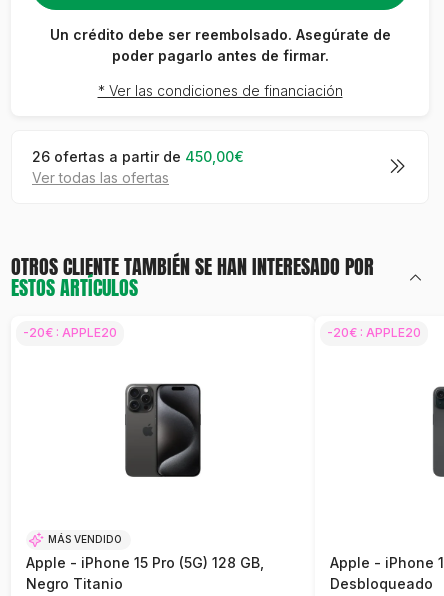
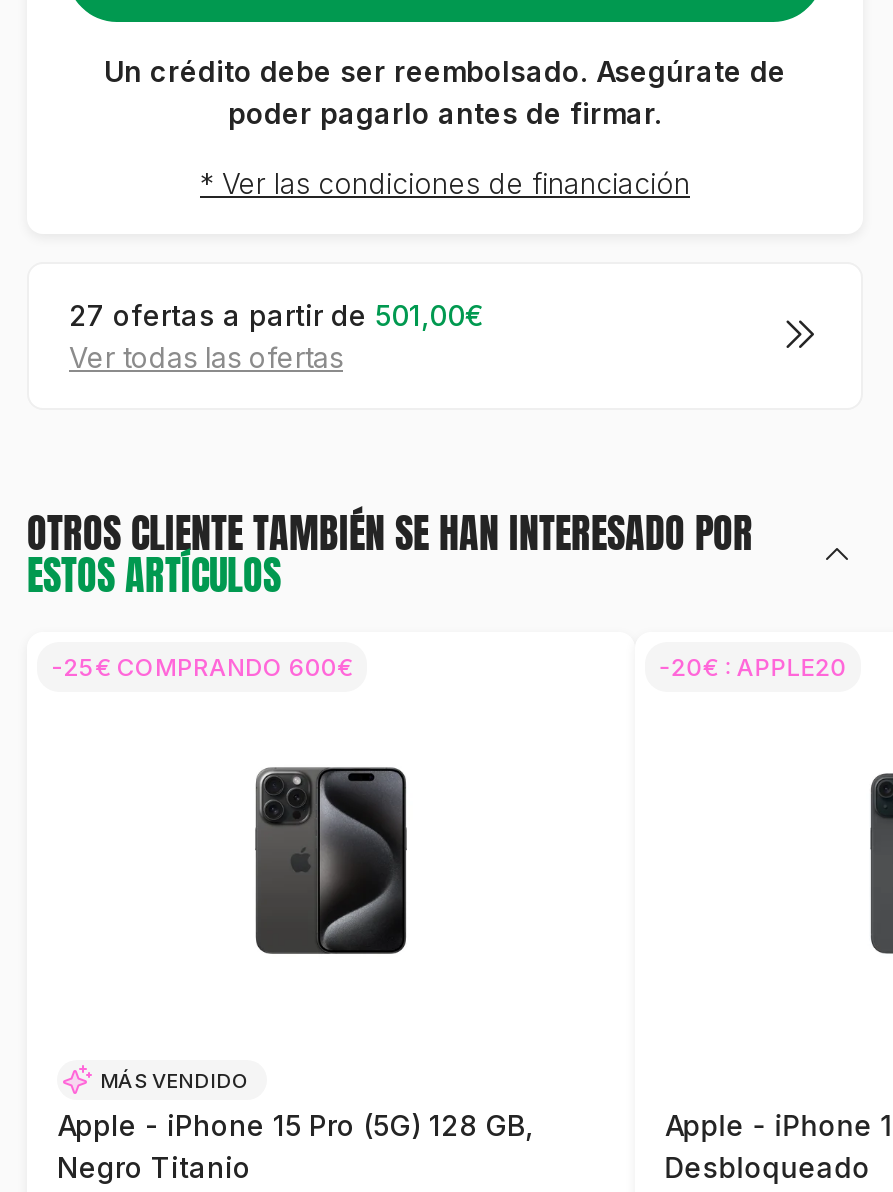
- 26 ofertas a partir de 450,00€
+ 27 ofertas a partir de 501,00€

- -20€ : APPLE20
+ -25€ COMPRANDO 600€
